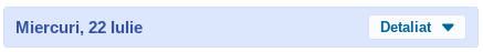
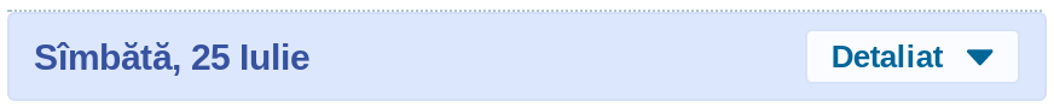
- Miercuri, 22 Iulie
+ Sîmbătă, 25 Iulie
